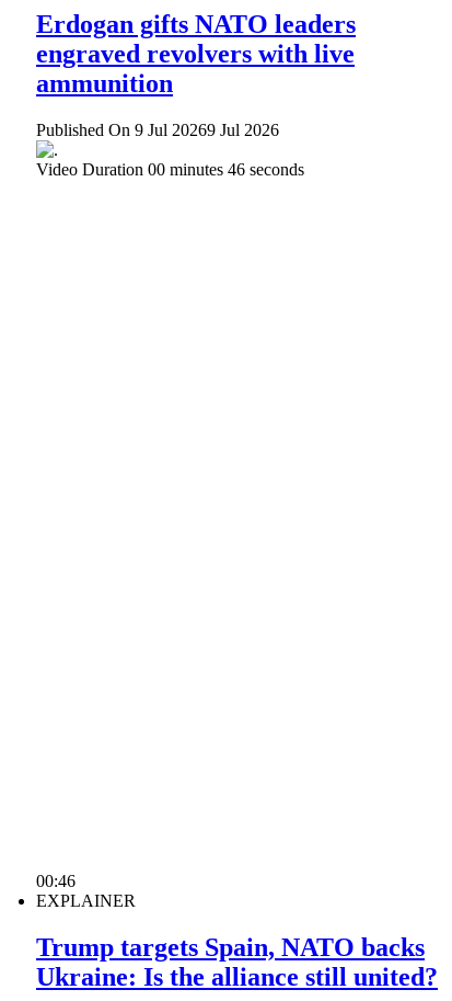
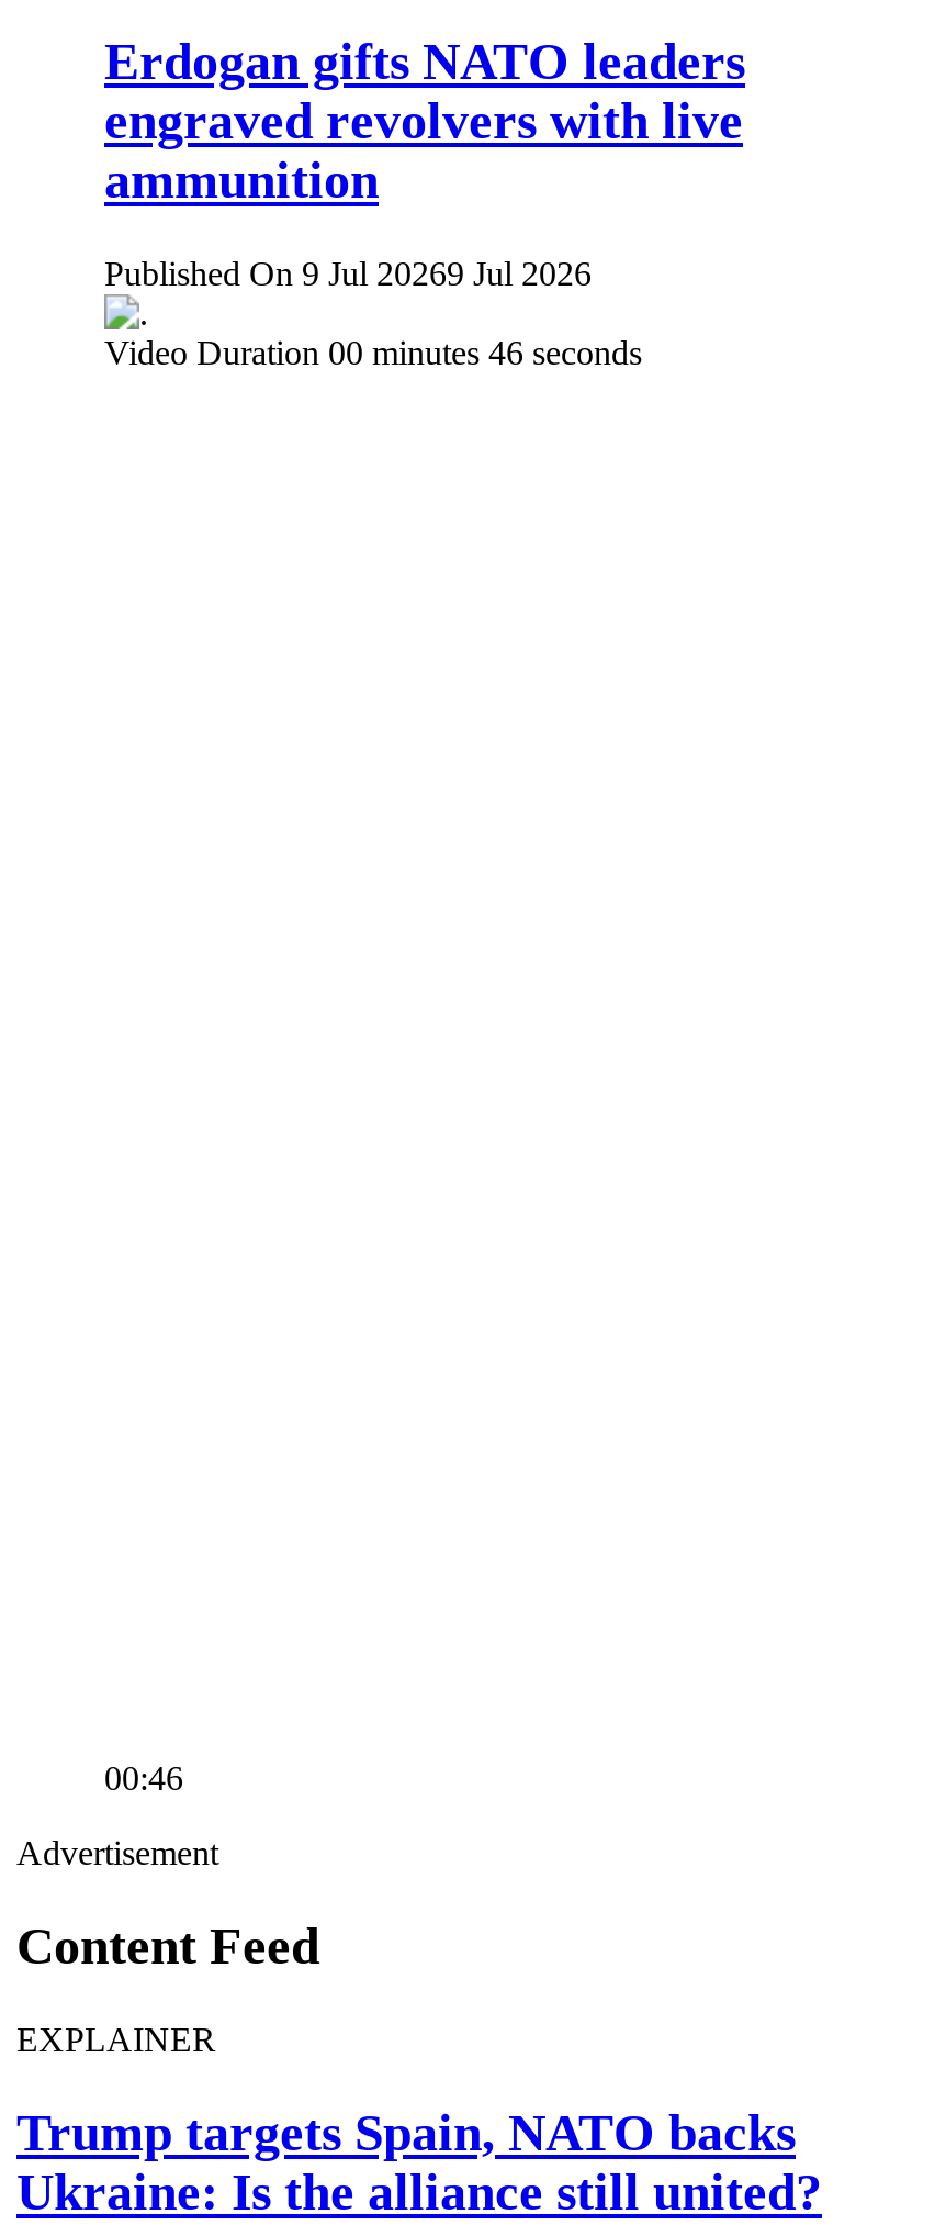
+ Advertisement
+ Content Feed
